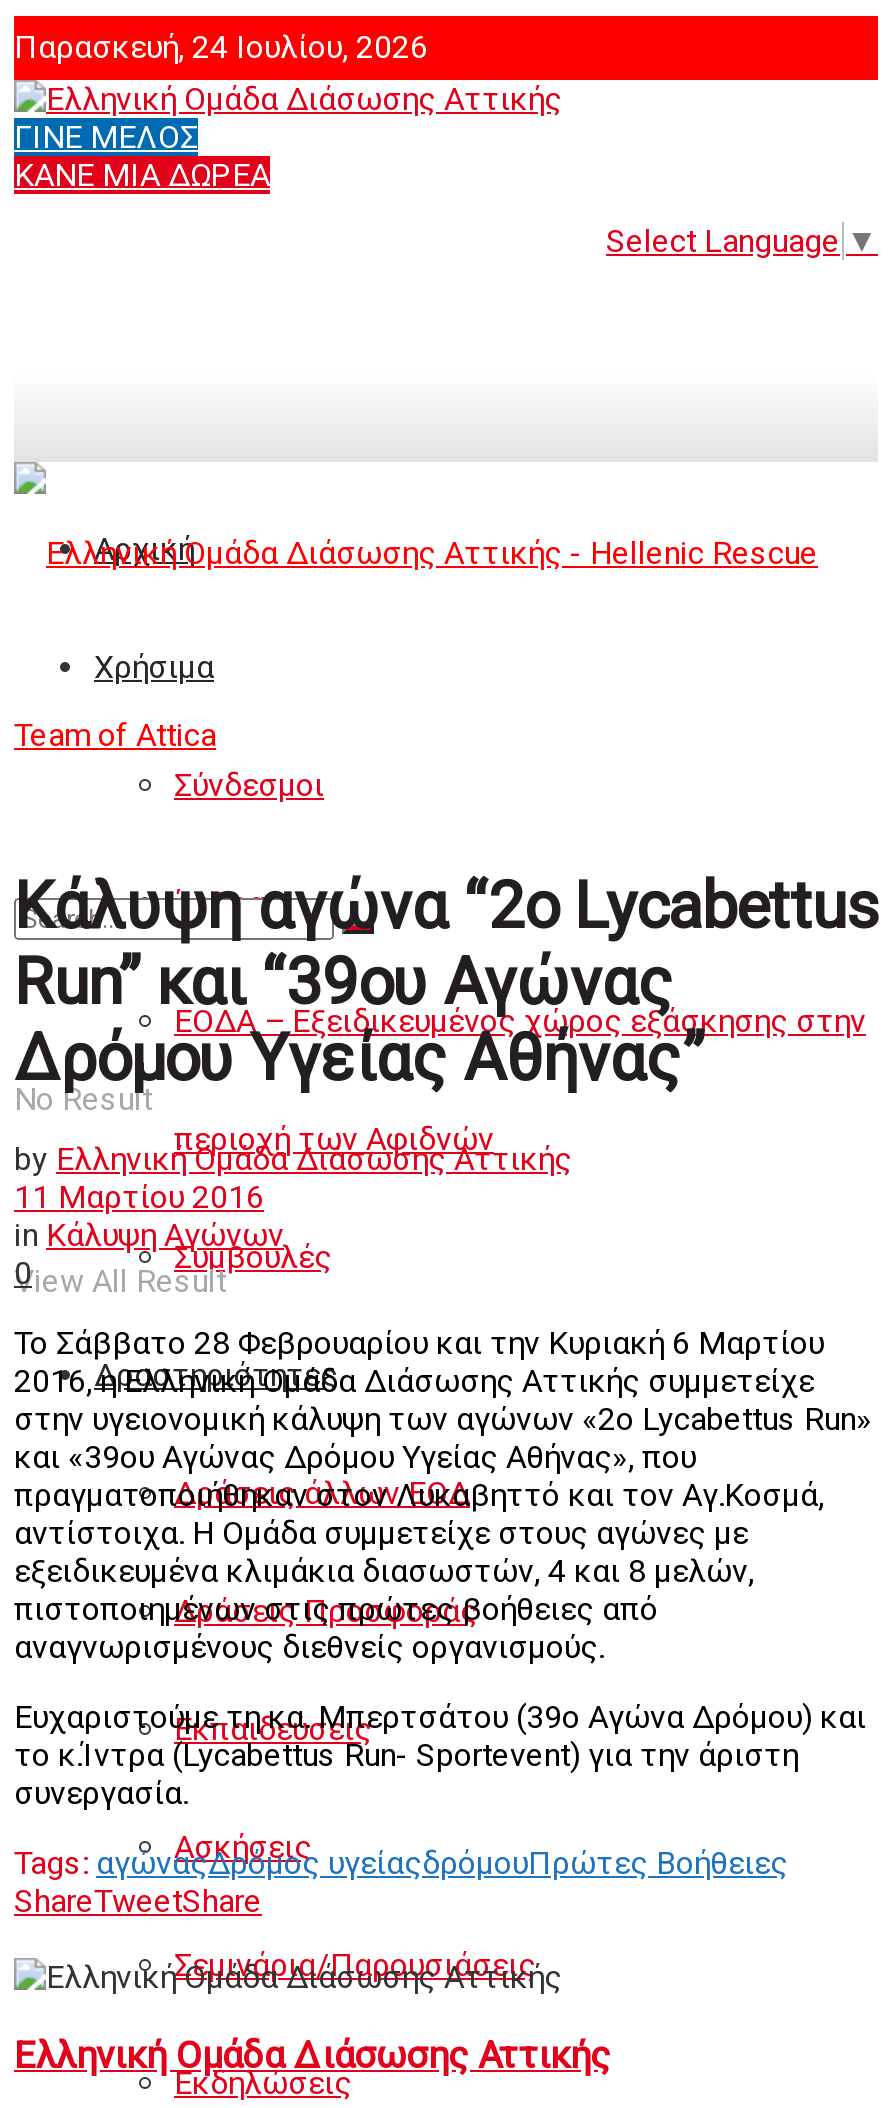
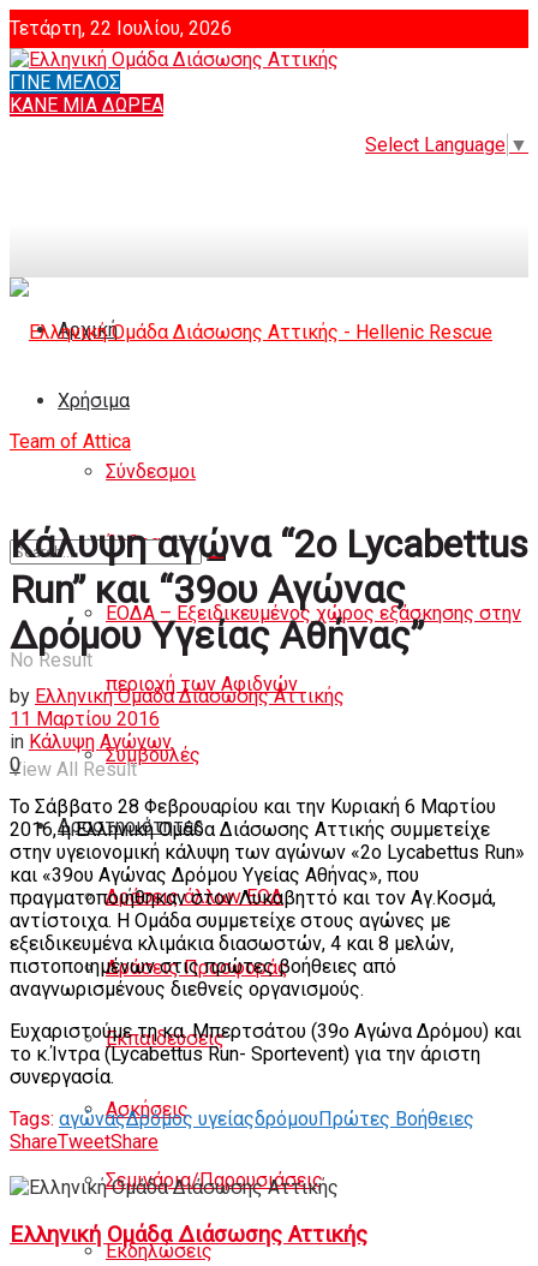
- Παρασκευή, 24 Ιουλίου, 2026
+ Τετάρτη, 22 Ιουλίου, 2026
